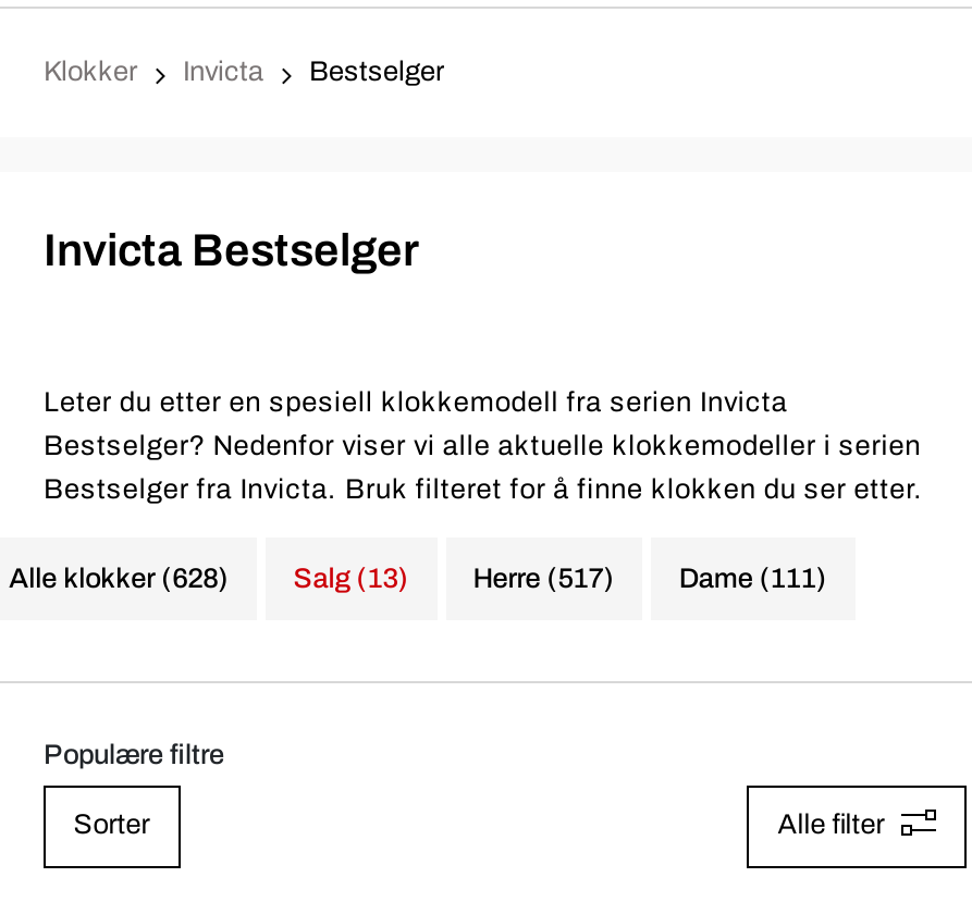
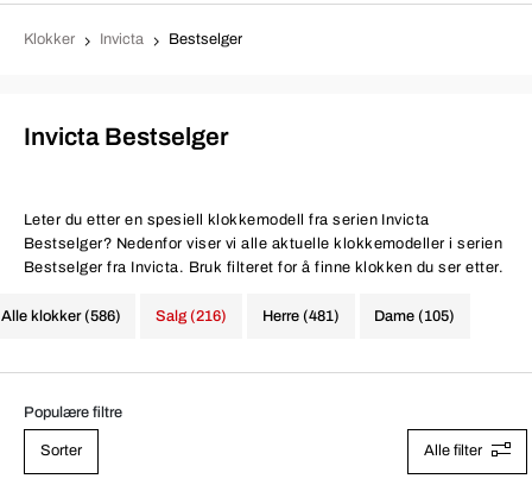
- Alle klokker (628)
+ Alle klokker (586)

- Salg (13)
+ Salg (216)

- Herre (517)
+ Herre (481)

- Dame (111)
+ Dame (105)
